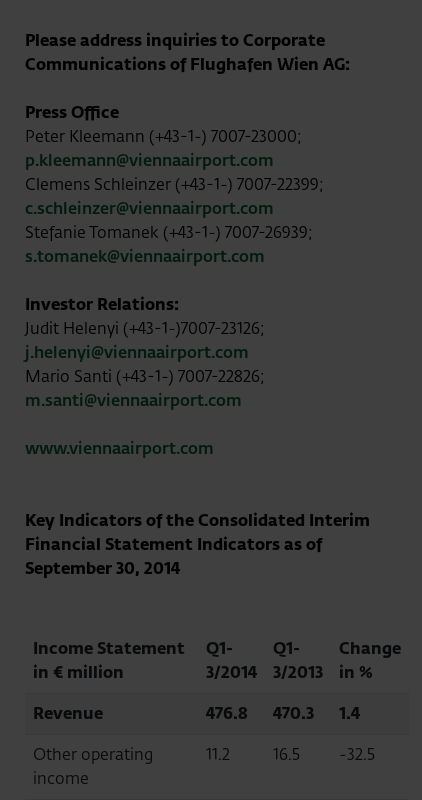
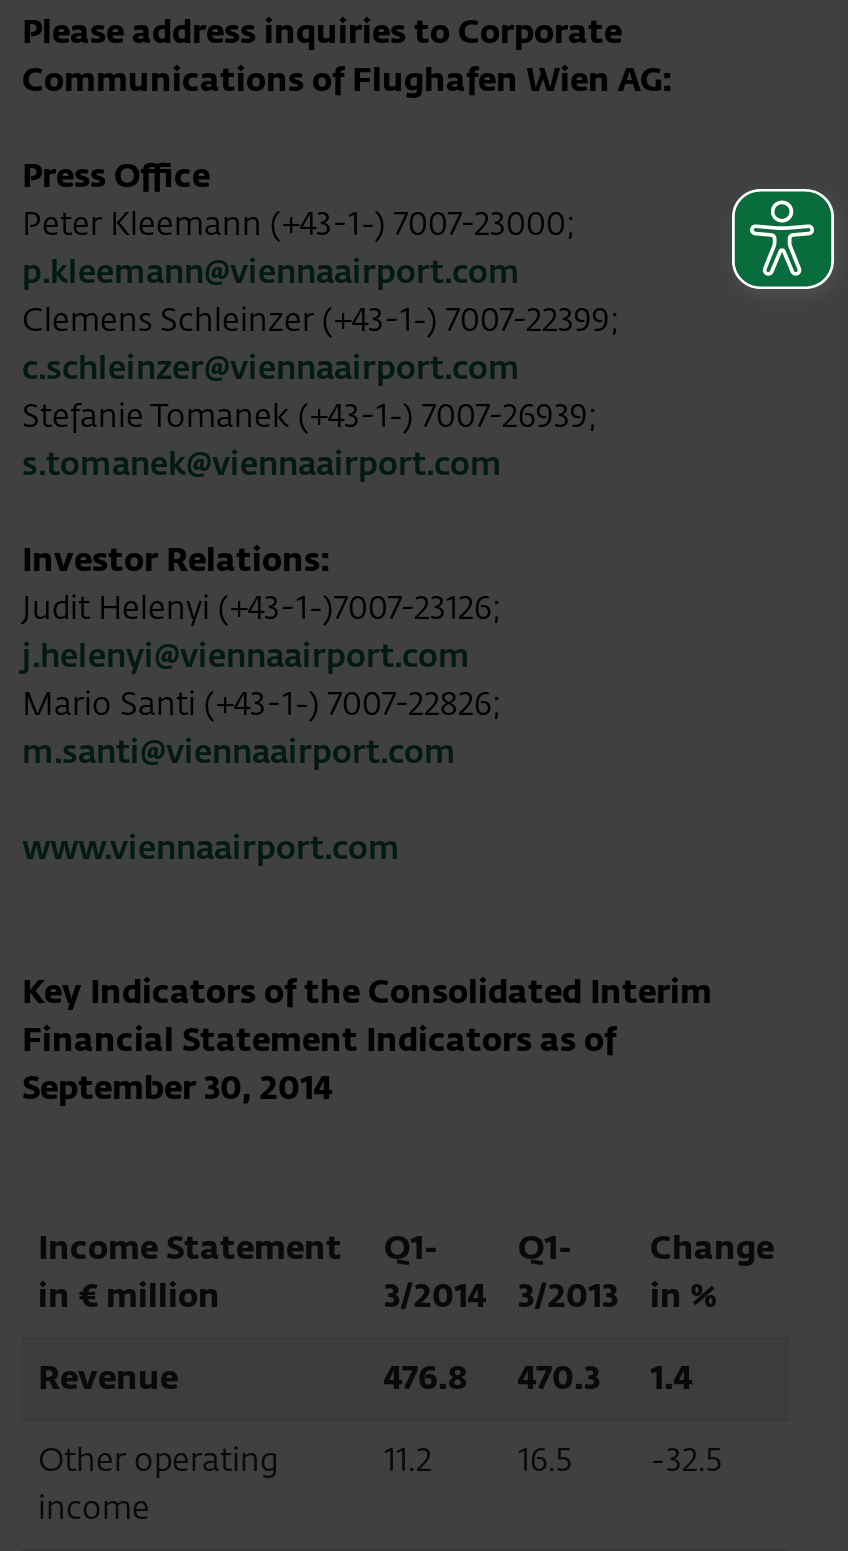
+ [image]
